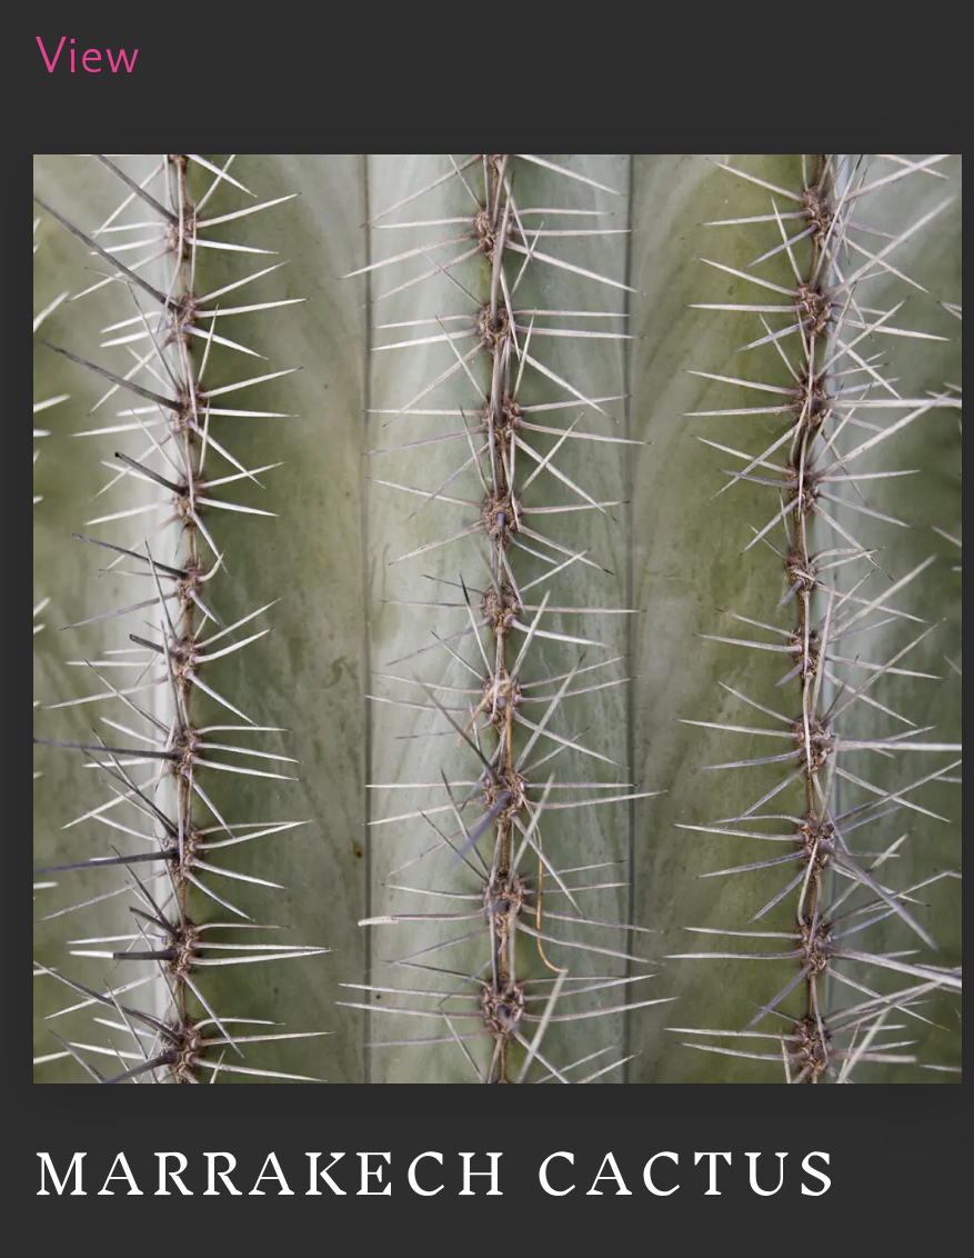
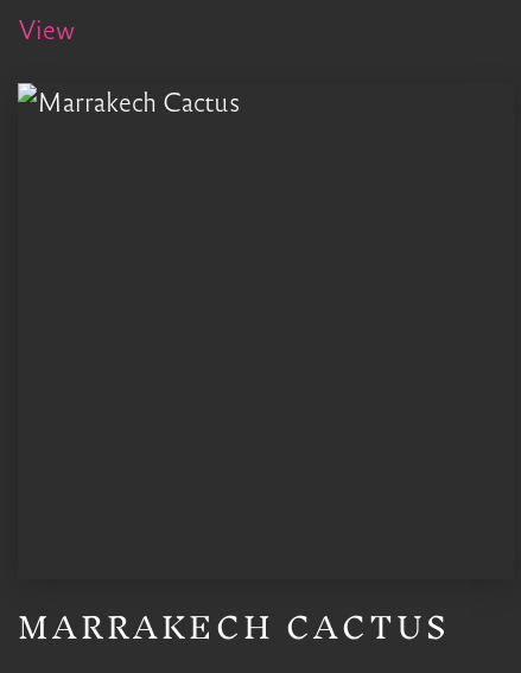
- [image]
